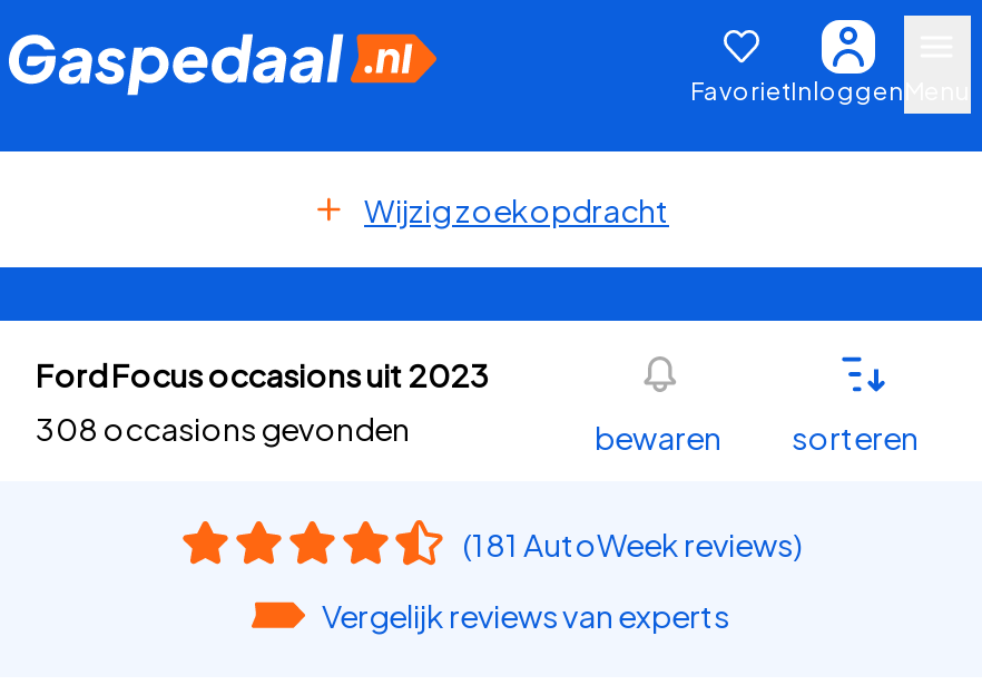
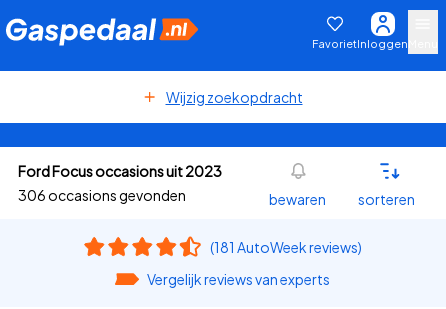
- 308 occasions gevonden
+ 306 occasions gevonden
